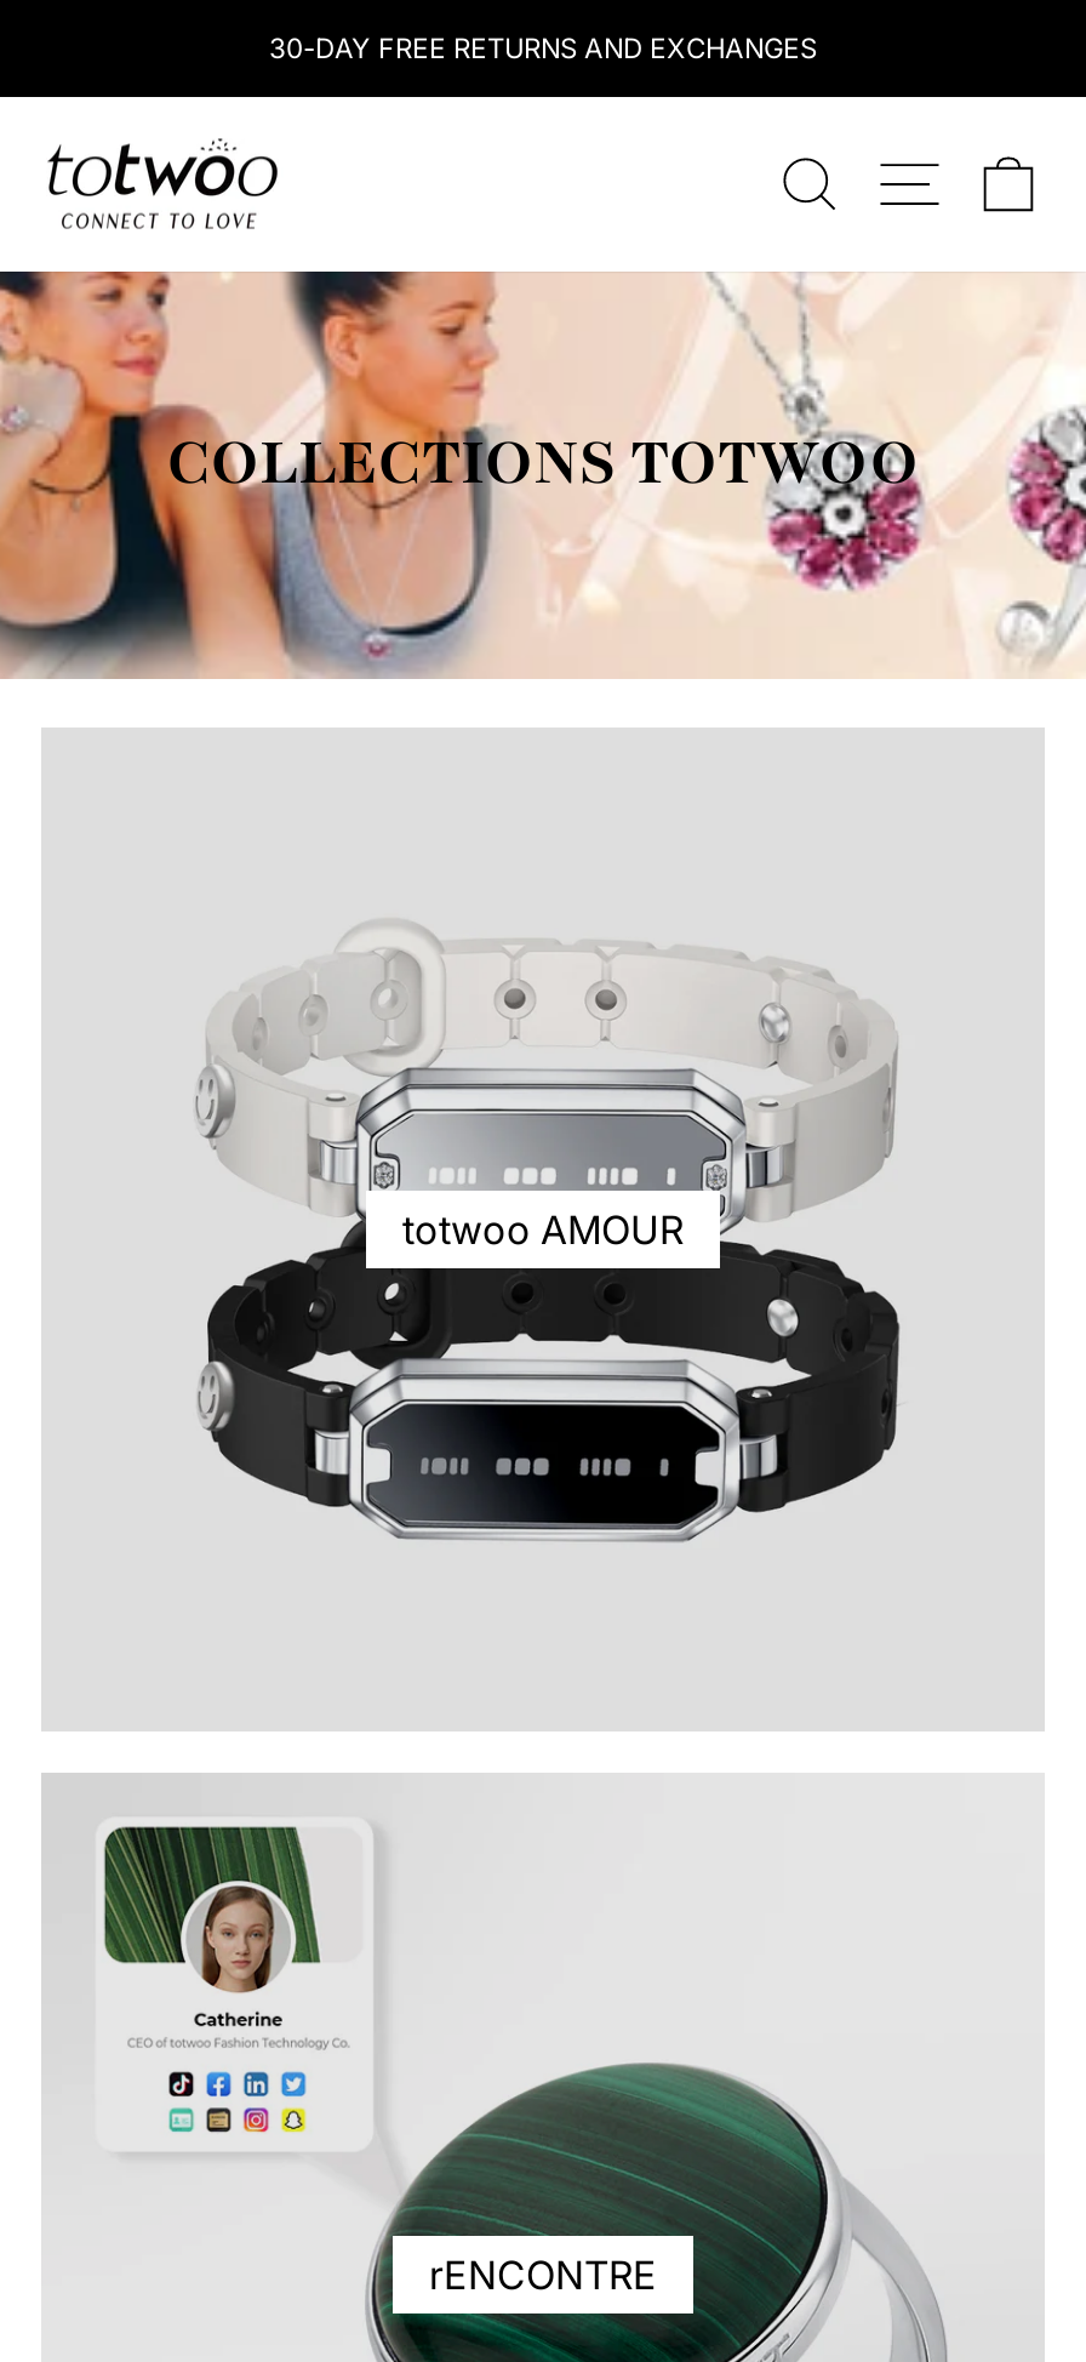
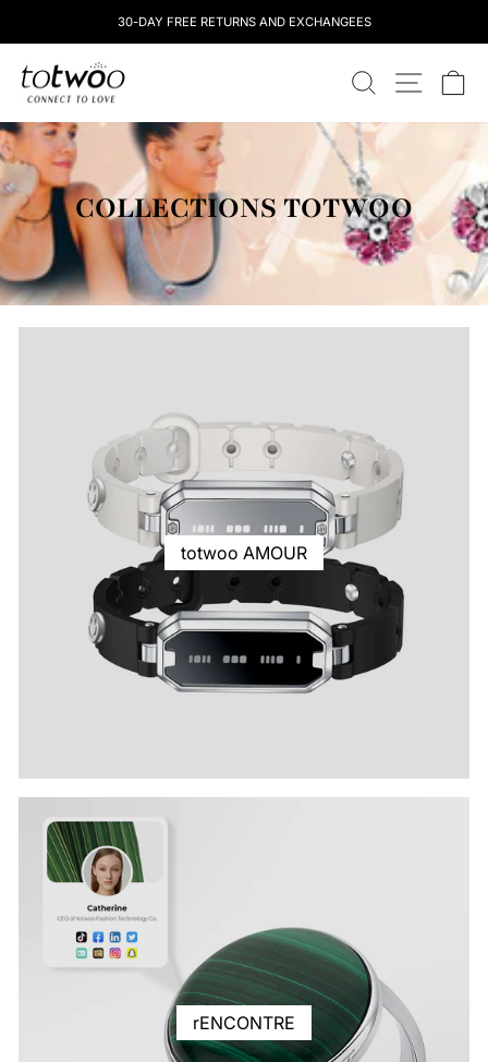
- 30-DAY FREE RETURNS AND EXCHANGES
+ 30-DAY FREE RETURNS AND EXCHANGEES
